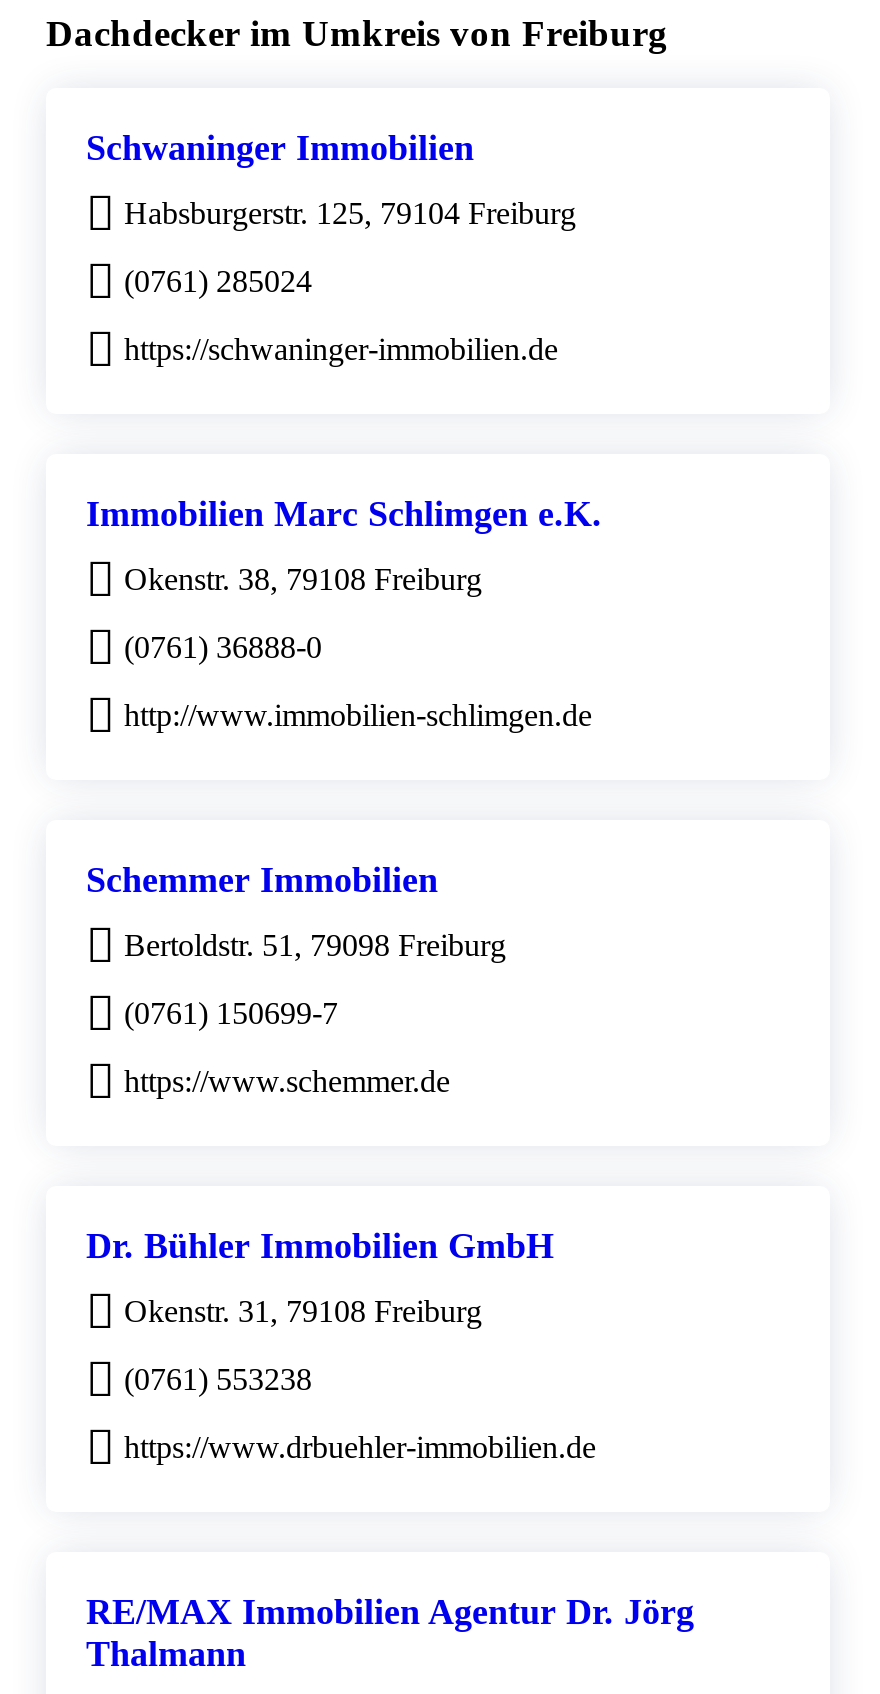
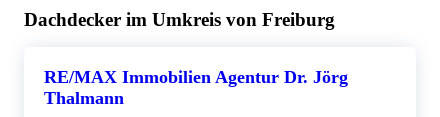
- Schwaninger Immobilien
- Habsburgerstr. 125, 79104 Freiburg
- (0761) 285024
- https://schwaninger-immobilien.de

- Immobilien Marc Schlimgen e.K.
- Okenstr. 38, 79108 Freiburg
- (0761) 36888-0
- http://www.immobilien-schlimgen.de

- Schemmer Immobilien
- Bertoldstr. 51, 79098 Freiburg
- (0761) 150699-7
- https://www.schemmer.de

- Dr. Bühler Immobilien GmbH
- Okenstr. 31, 79108 Freiburg
- (0761) 553238
- https://www.drbuehler-immobilien.de
